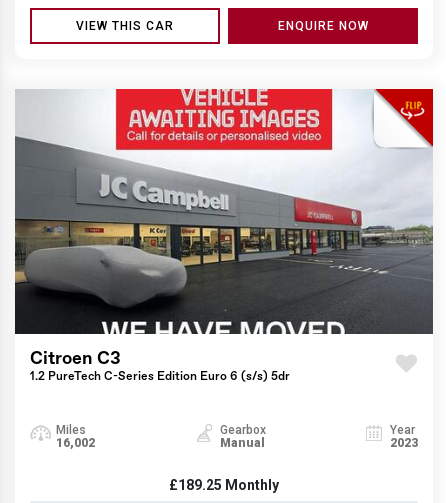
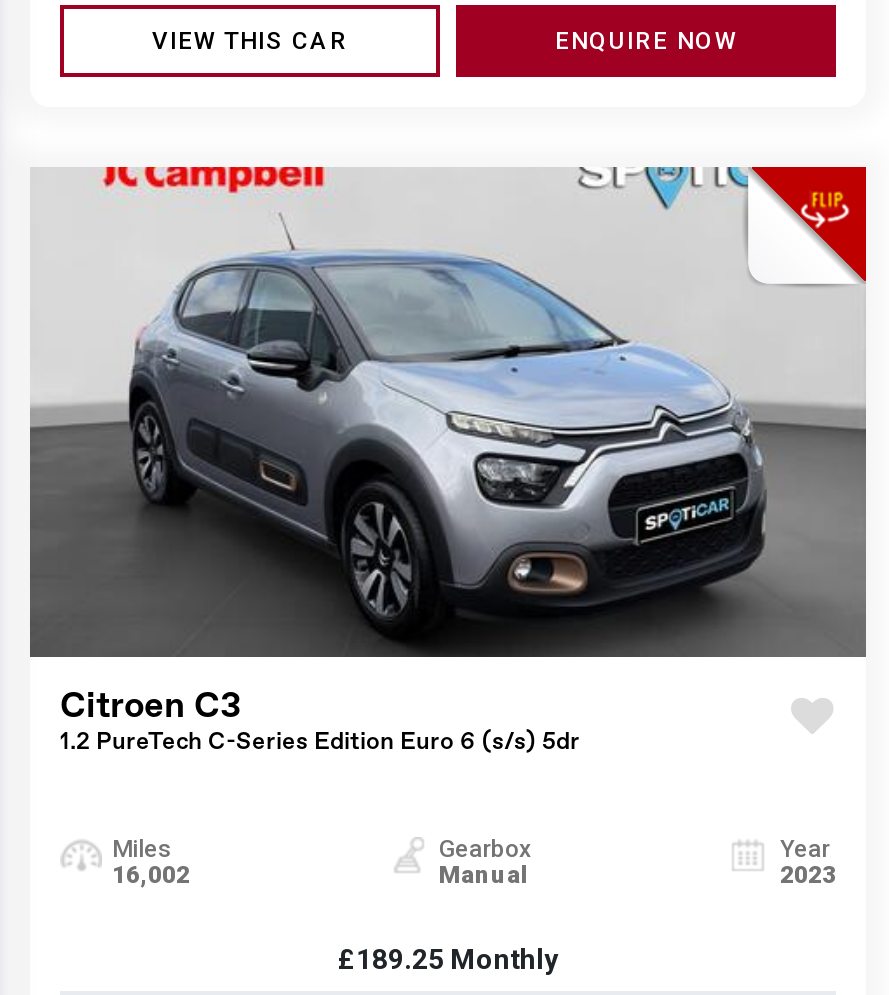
- [image]
+ [image]
